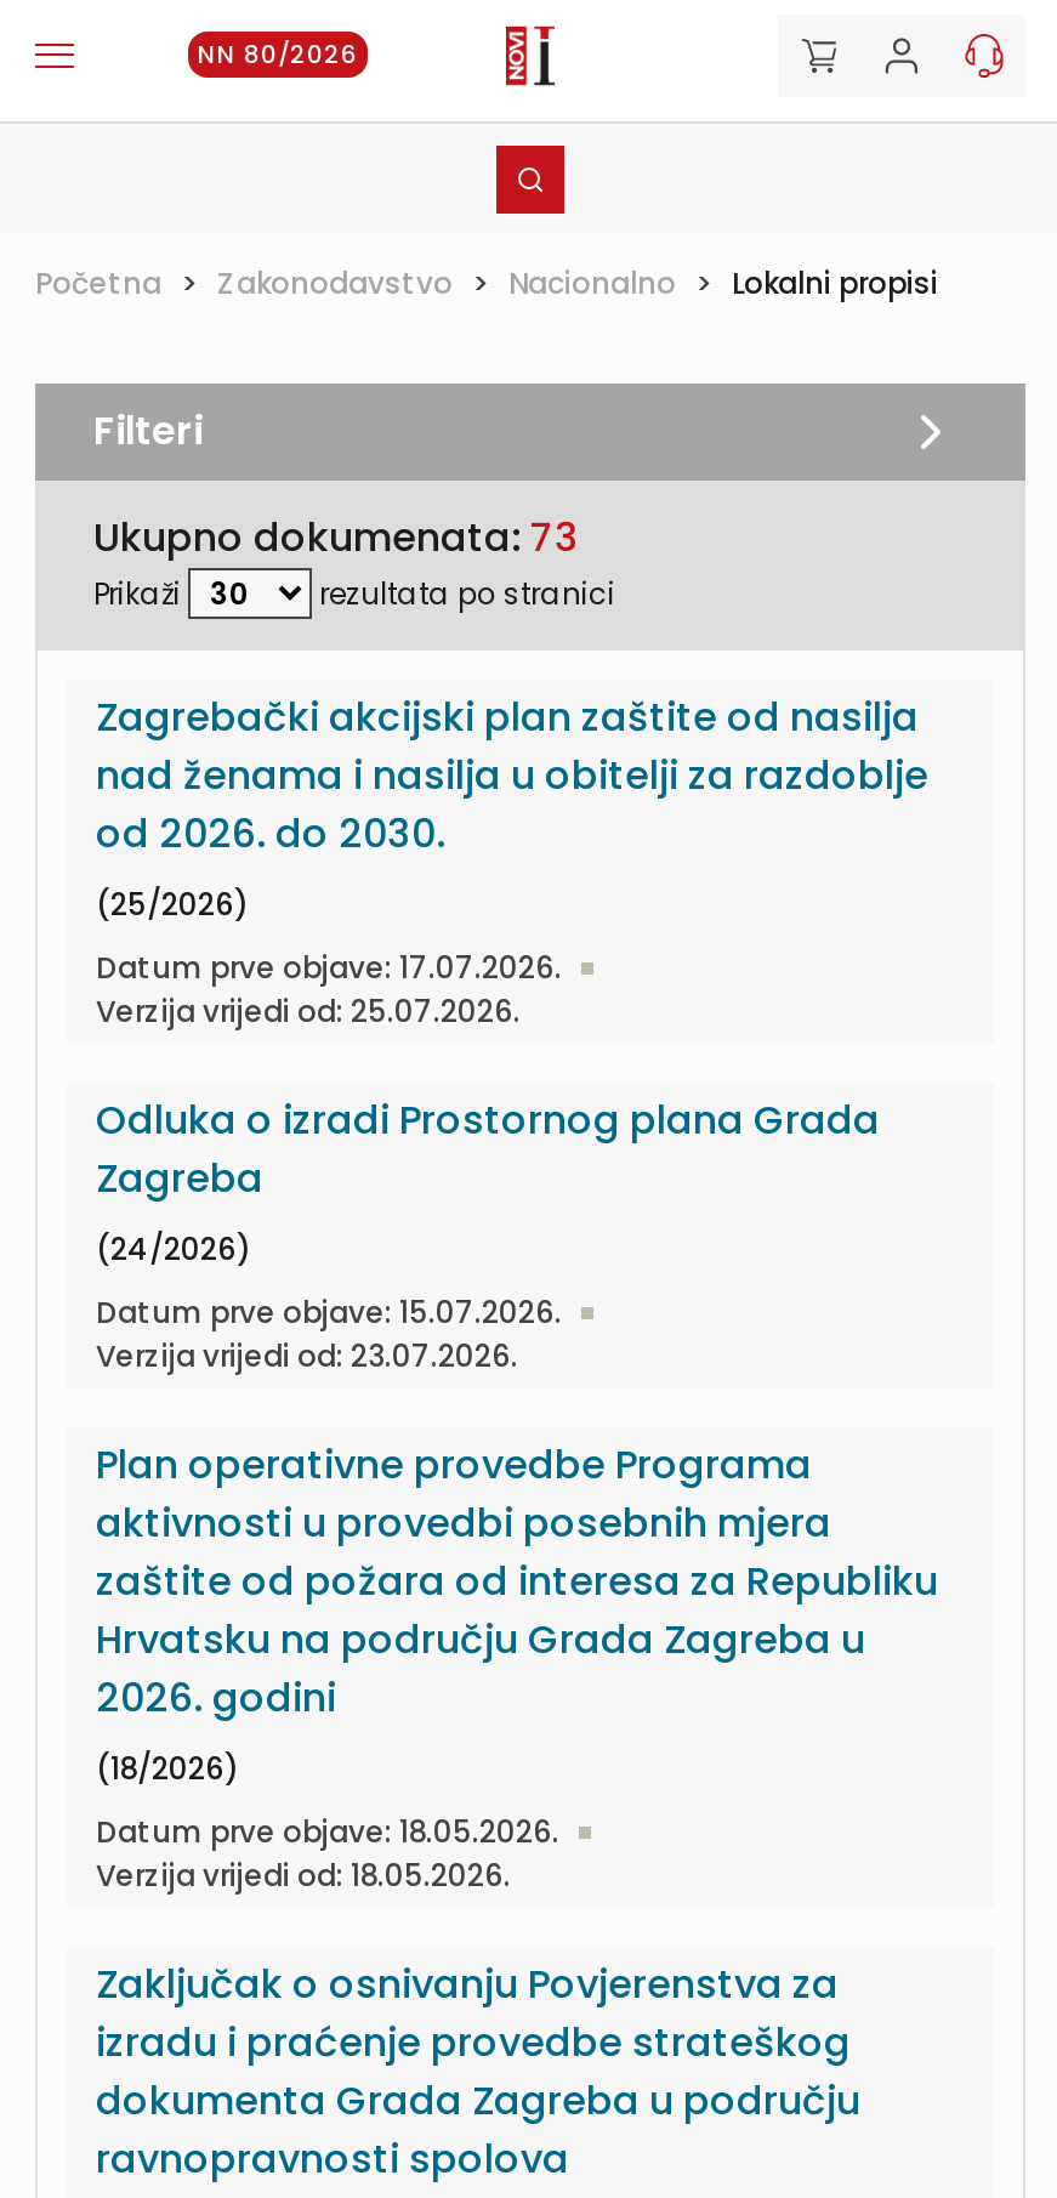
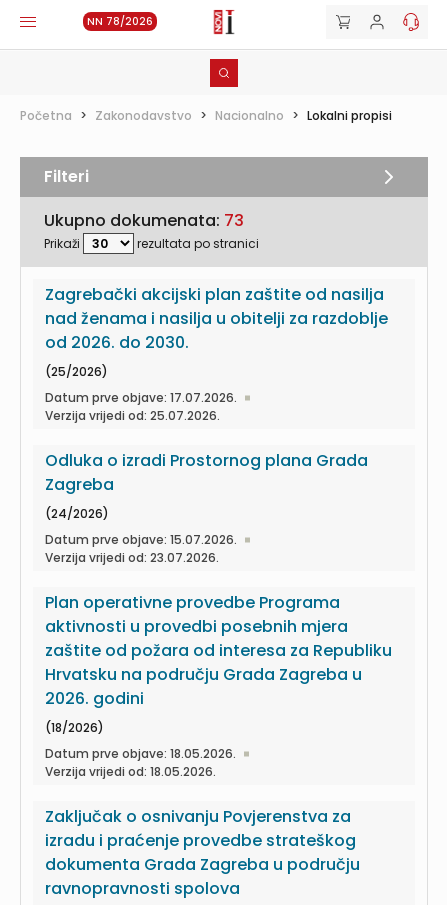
- NN 80/2026
+ NN 78/2026
